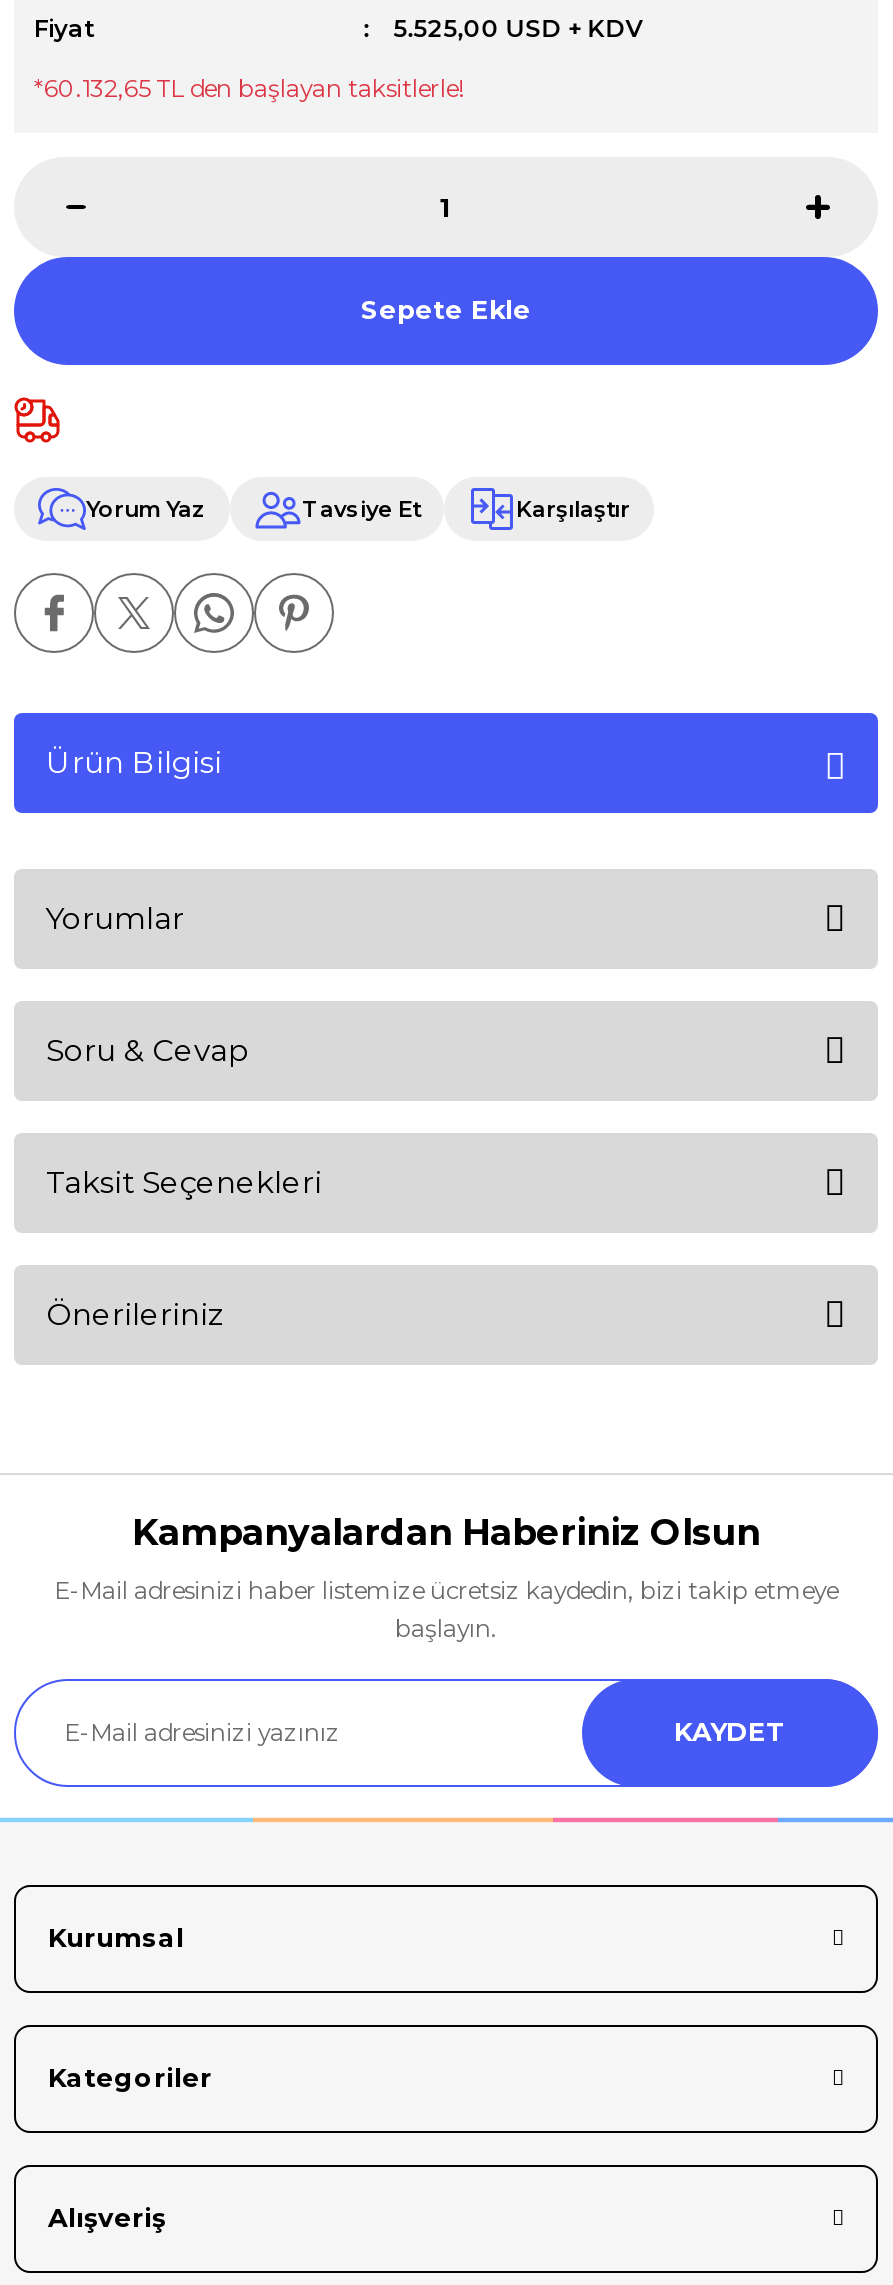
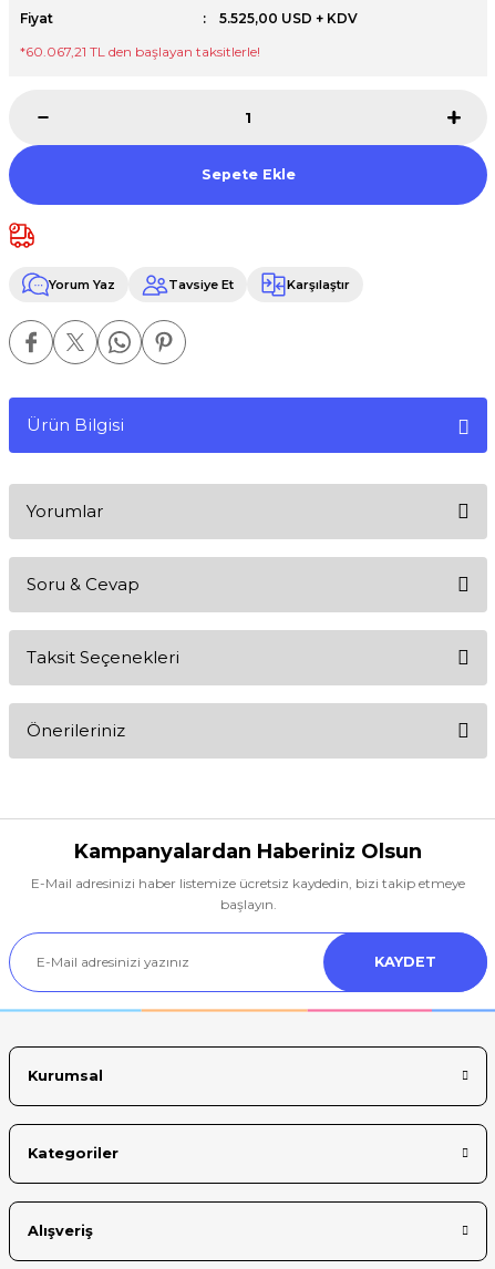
- *60.132,65 TL den başlayan taksitlerle!
+ *60.067,21 TL den başlayan taksitlerle!
